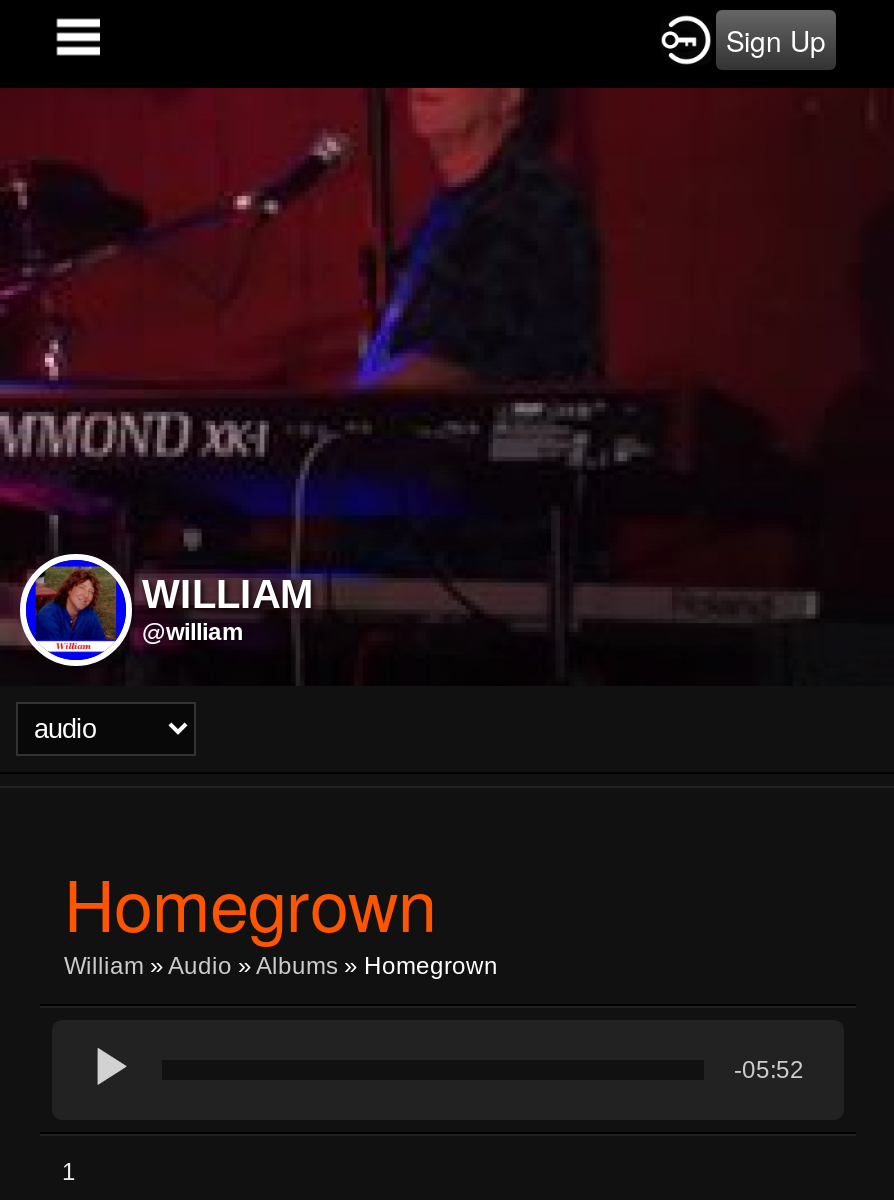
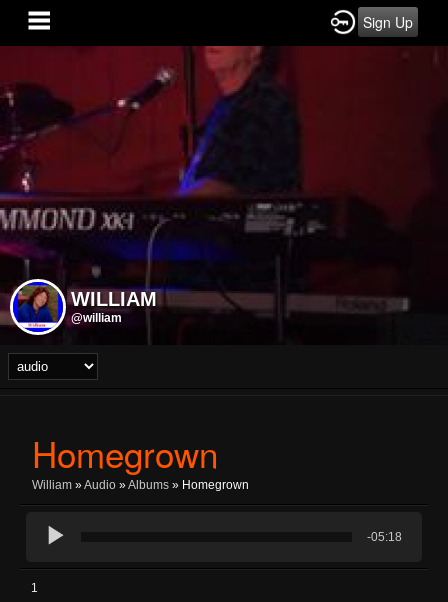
- -05:52
+ -05:18
